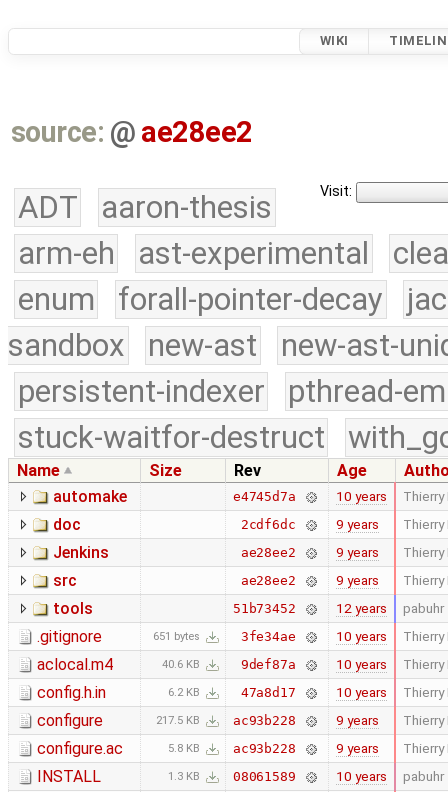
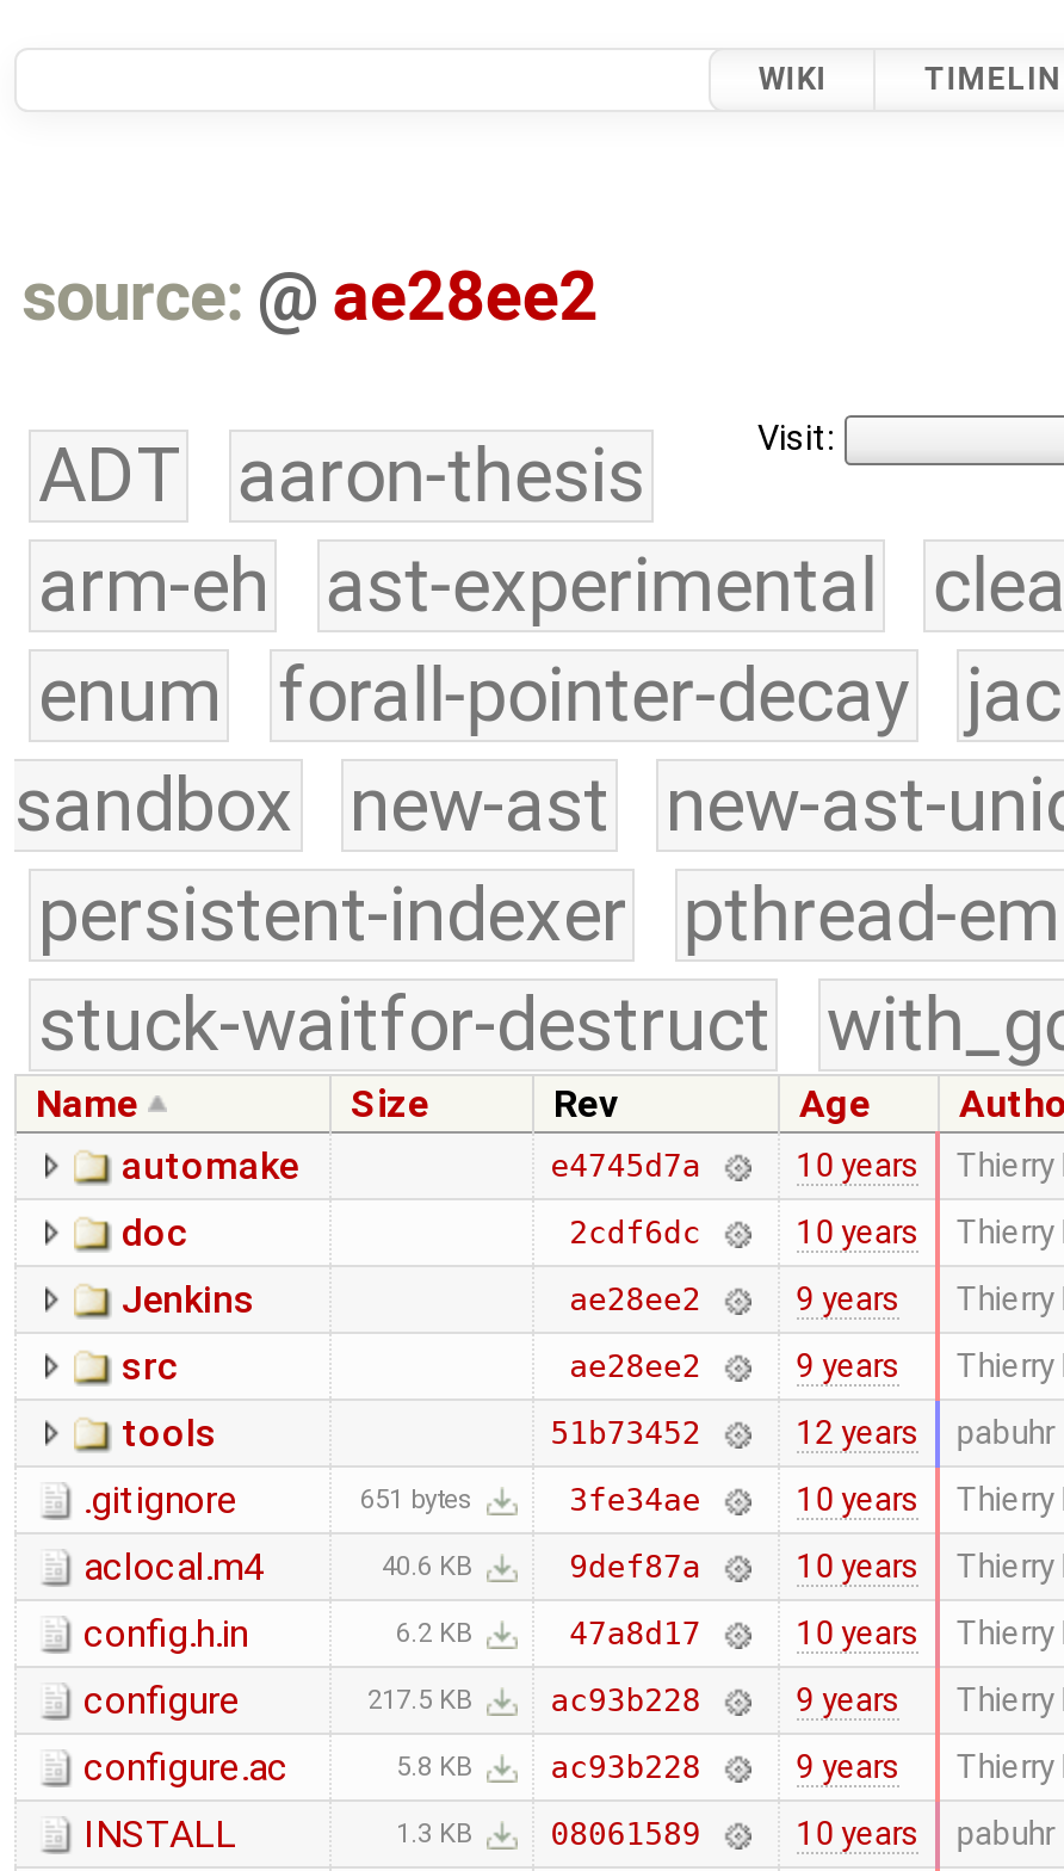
- 9 years
+ 10 years
